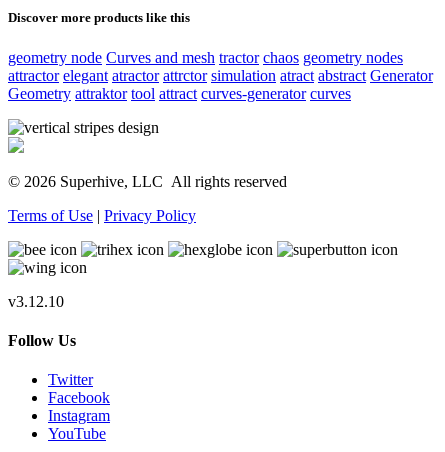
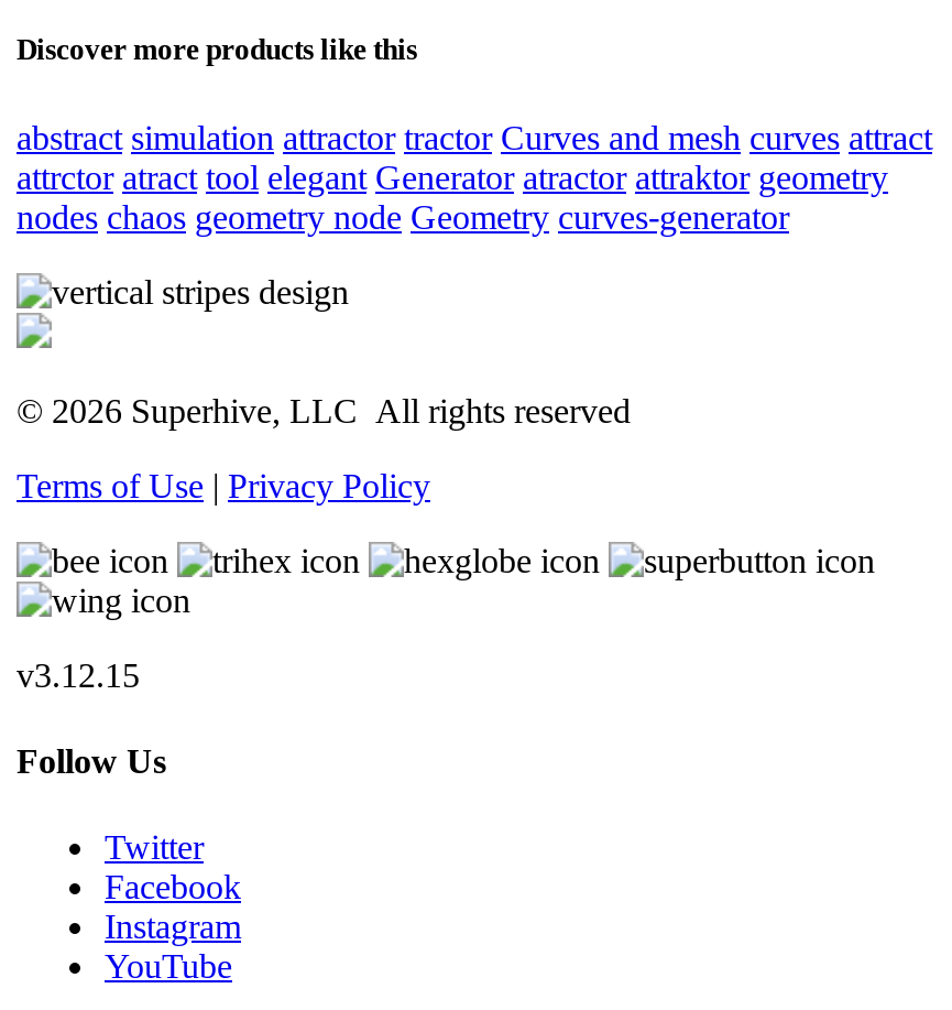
- geometry node Curves and mesh tractor chaos geometry nodes
- attractor elegant atractor attrctor simulation atract abstract Generator
- Geometry attraktor tool attract curves-generator curves
+ abstract simulation attractor tractor Curves and mesh curves attract
+ attrctor atract tool elegant Generator atractor attraktor geometry
+ nodes chaos geometry node Geometry curves-generator

- v3.12.10
+ v3.12.15
